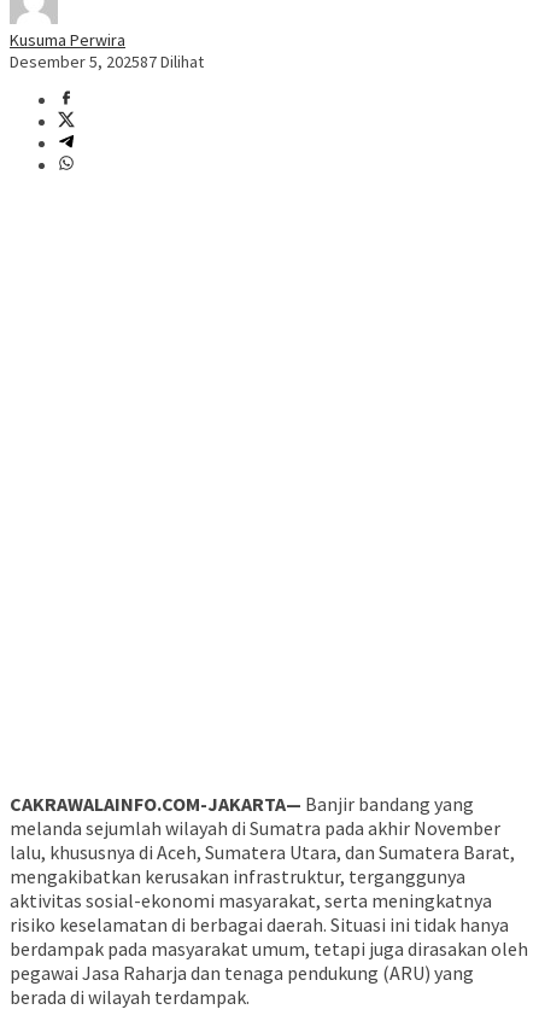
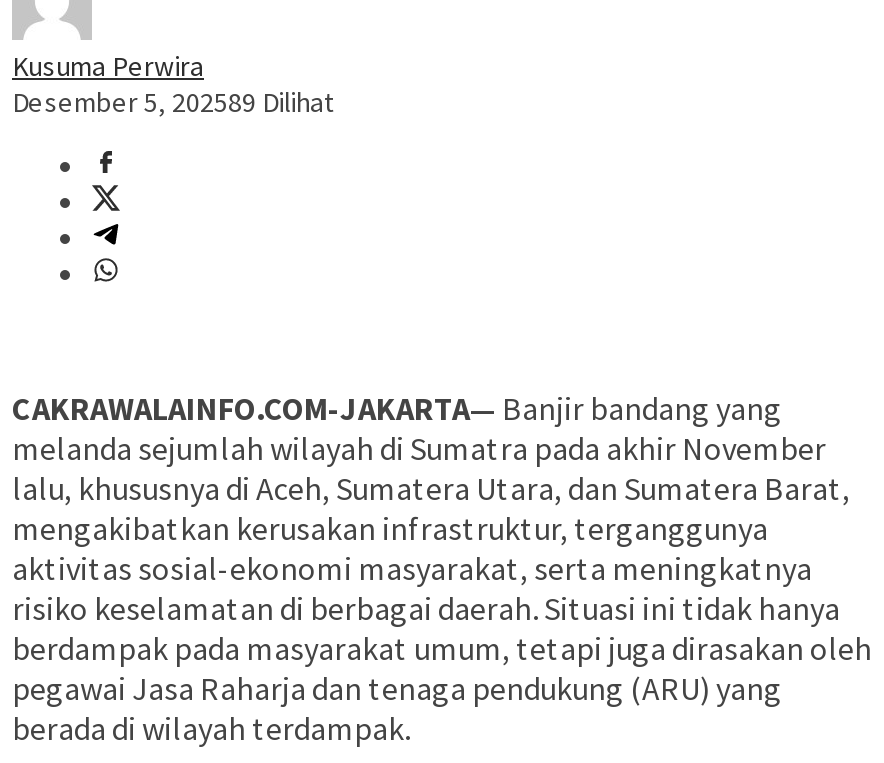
- Desember 5, 202587 Dilihat
+ Desember 5, 202589 Dilihat
